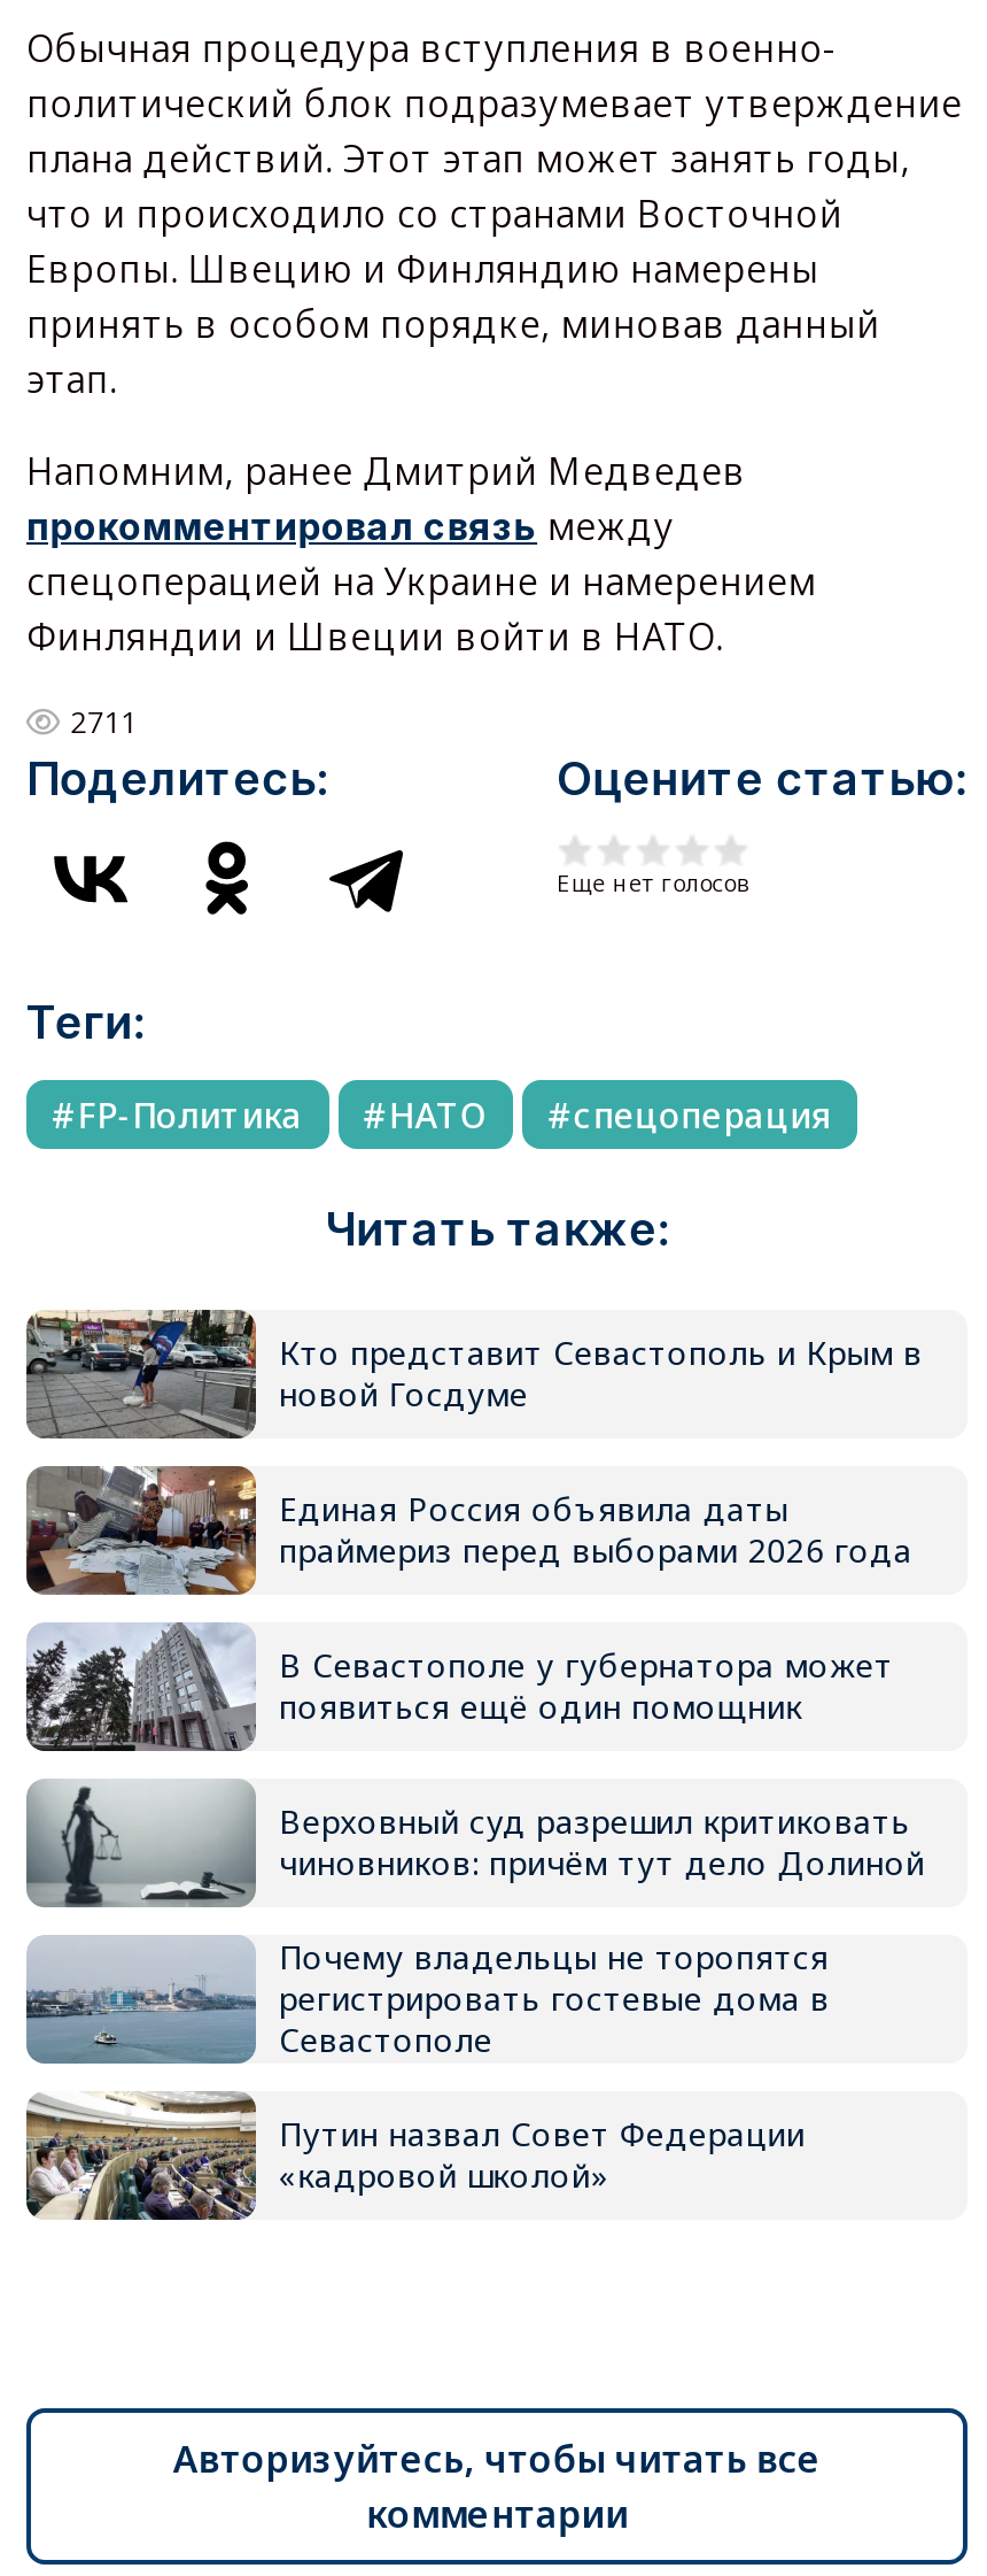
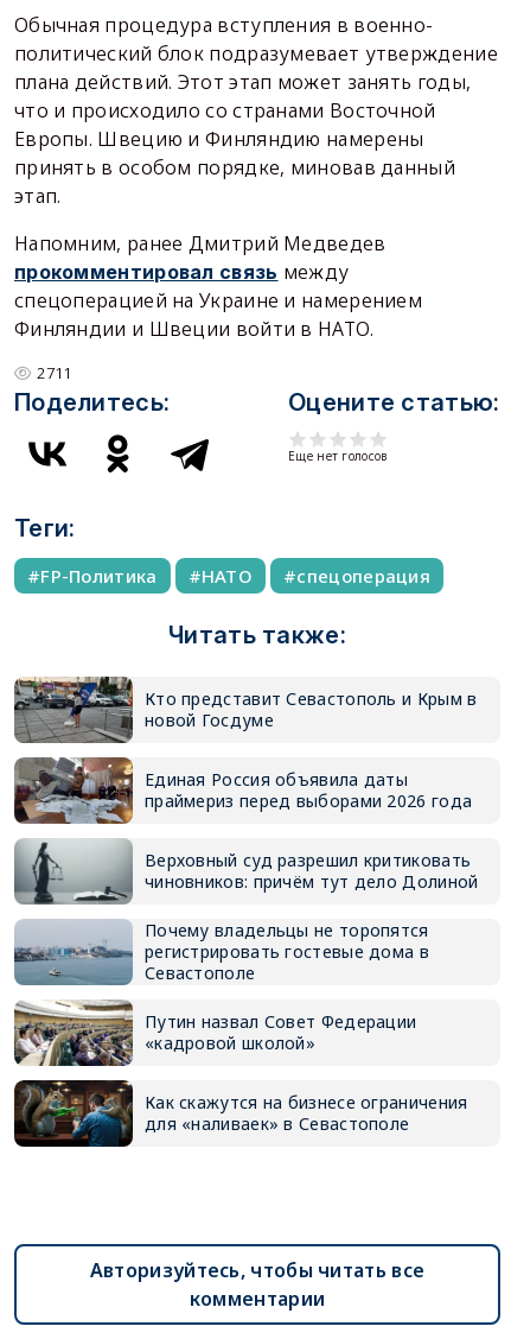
- [image]
- В Севастополе у губернатора может
- появиться ещё один помощник

moved up: [image] | Верховный суд разрешил критиковать | чиновников: причём тут дело Долиной | Почему владельцы не торопятся | регистрировать гостевые дома в | Севастополе | Путин назвал Совет Федерации | «кадровой школой»

+ [image]
+ Как скажутся на бизнесе ограничения
+ для «наливаек» в Севастополе
